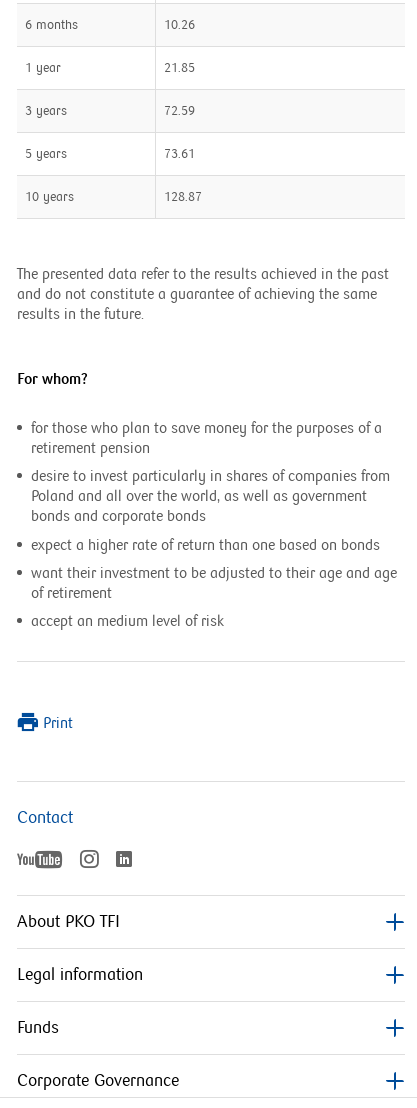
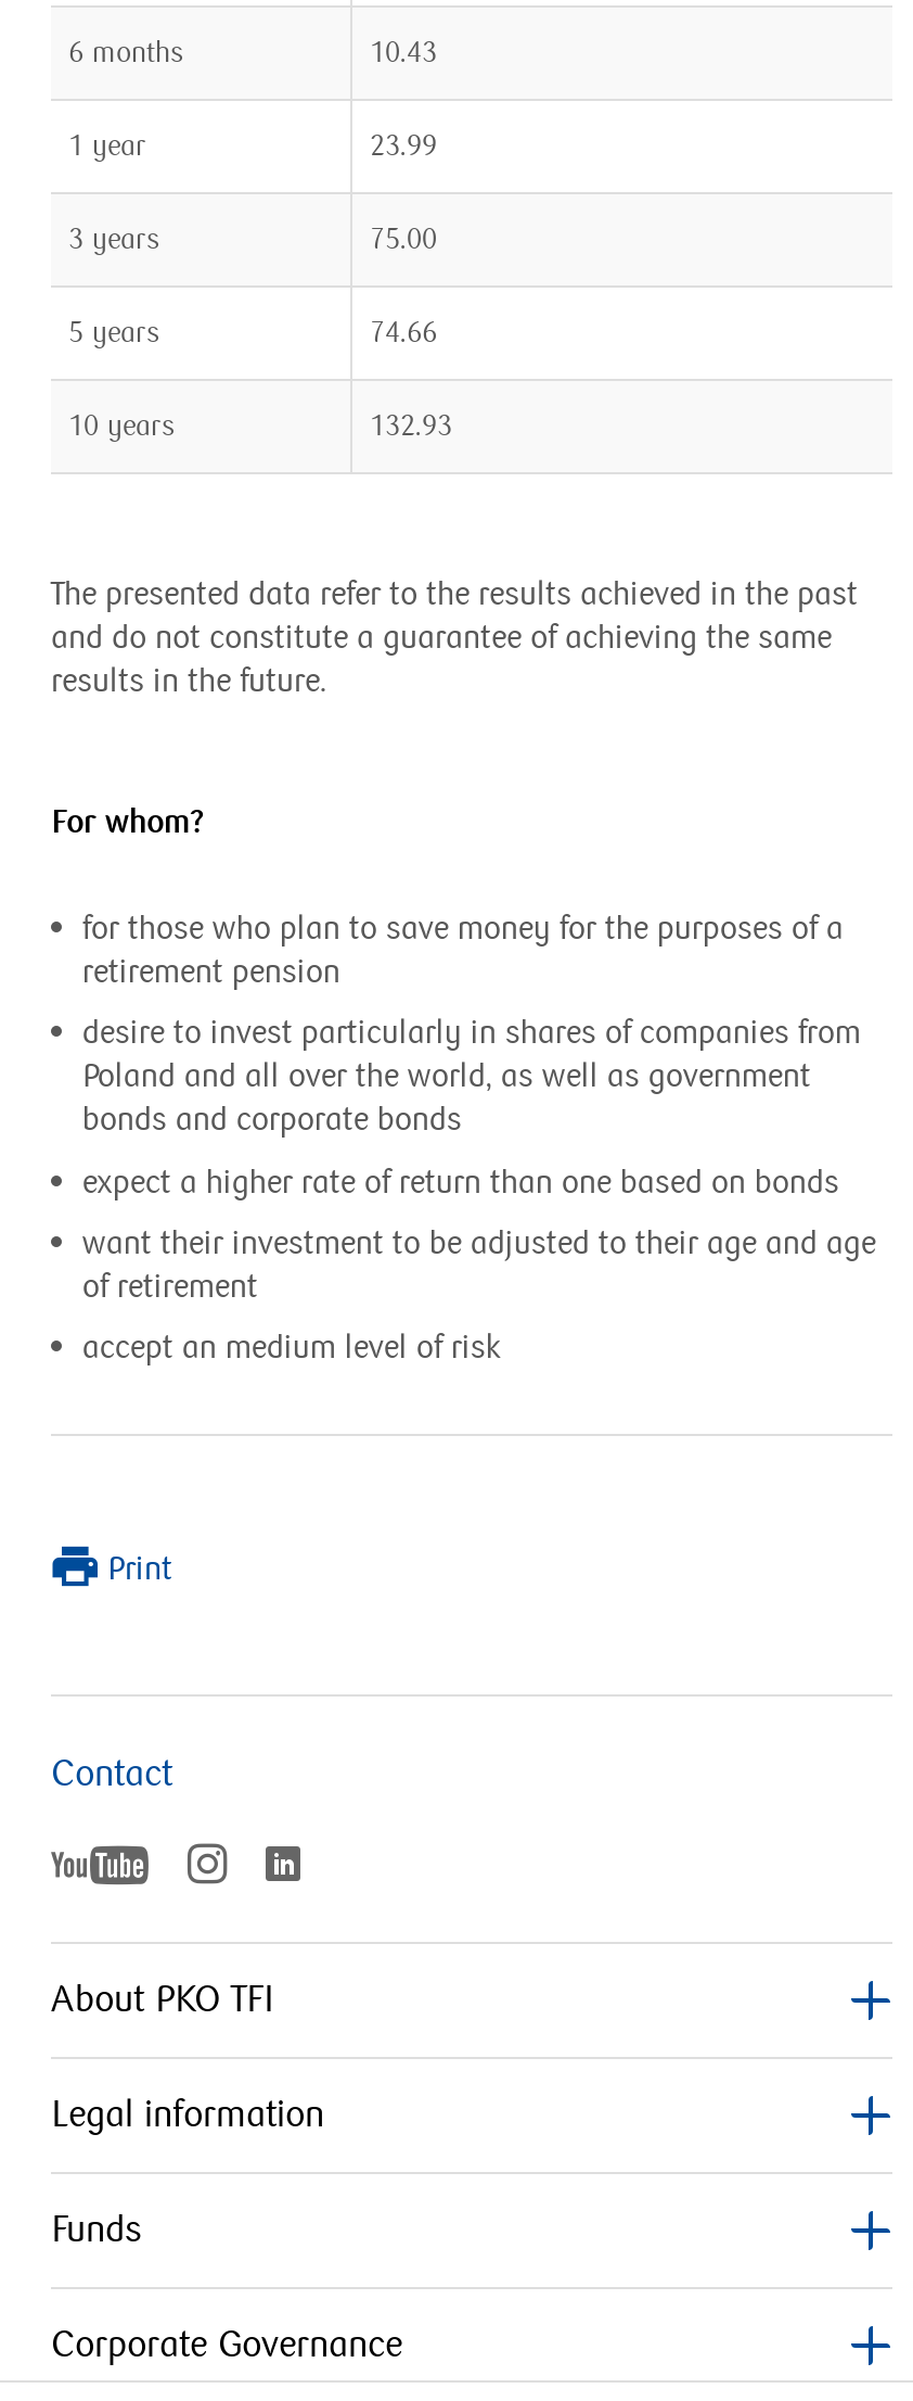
- 10.26
+ 10.43

- 21.85
+ 23.99

- 72.59
+ 75.00

- 73.61
+ 74.66

- 128.87
+ 132.93
